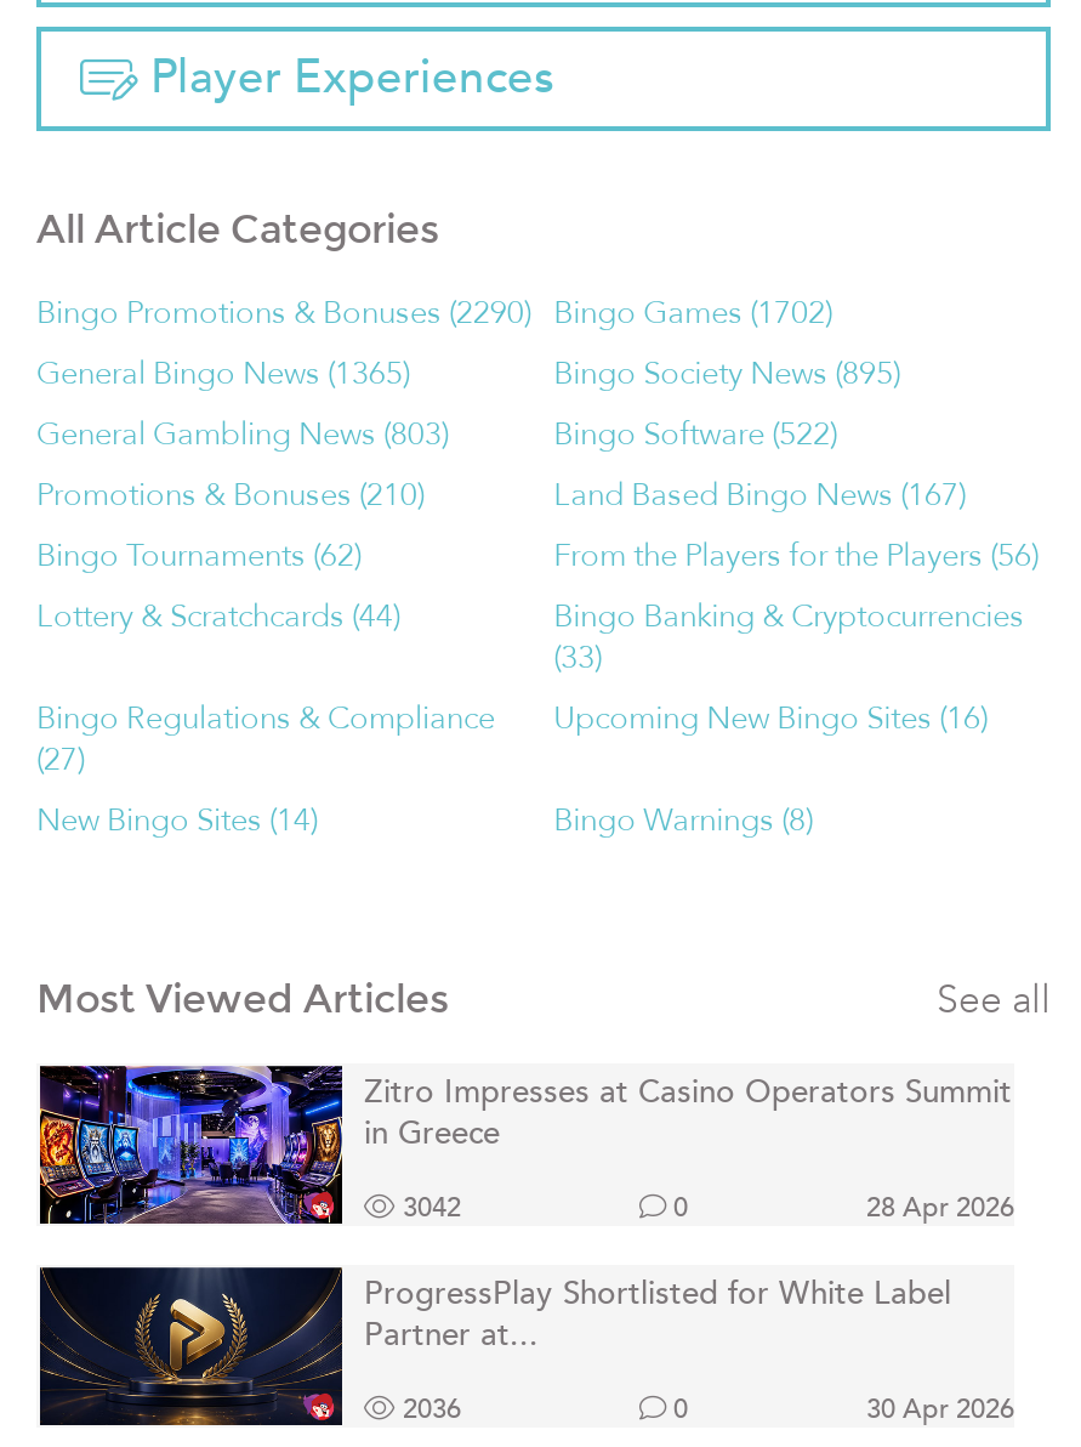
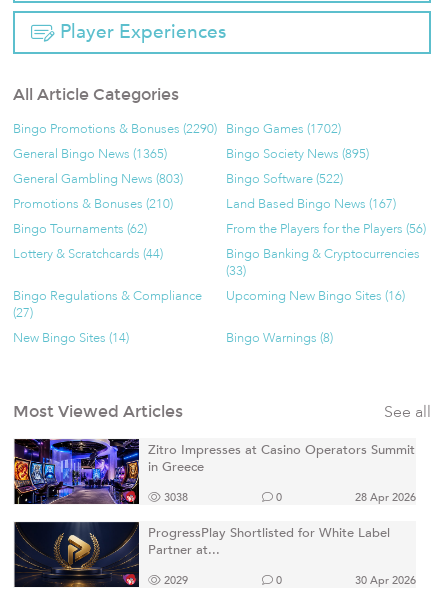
- 3042
+ 3038

- 2036
+ 2029
